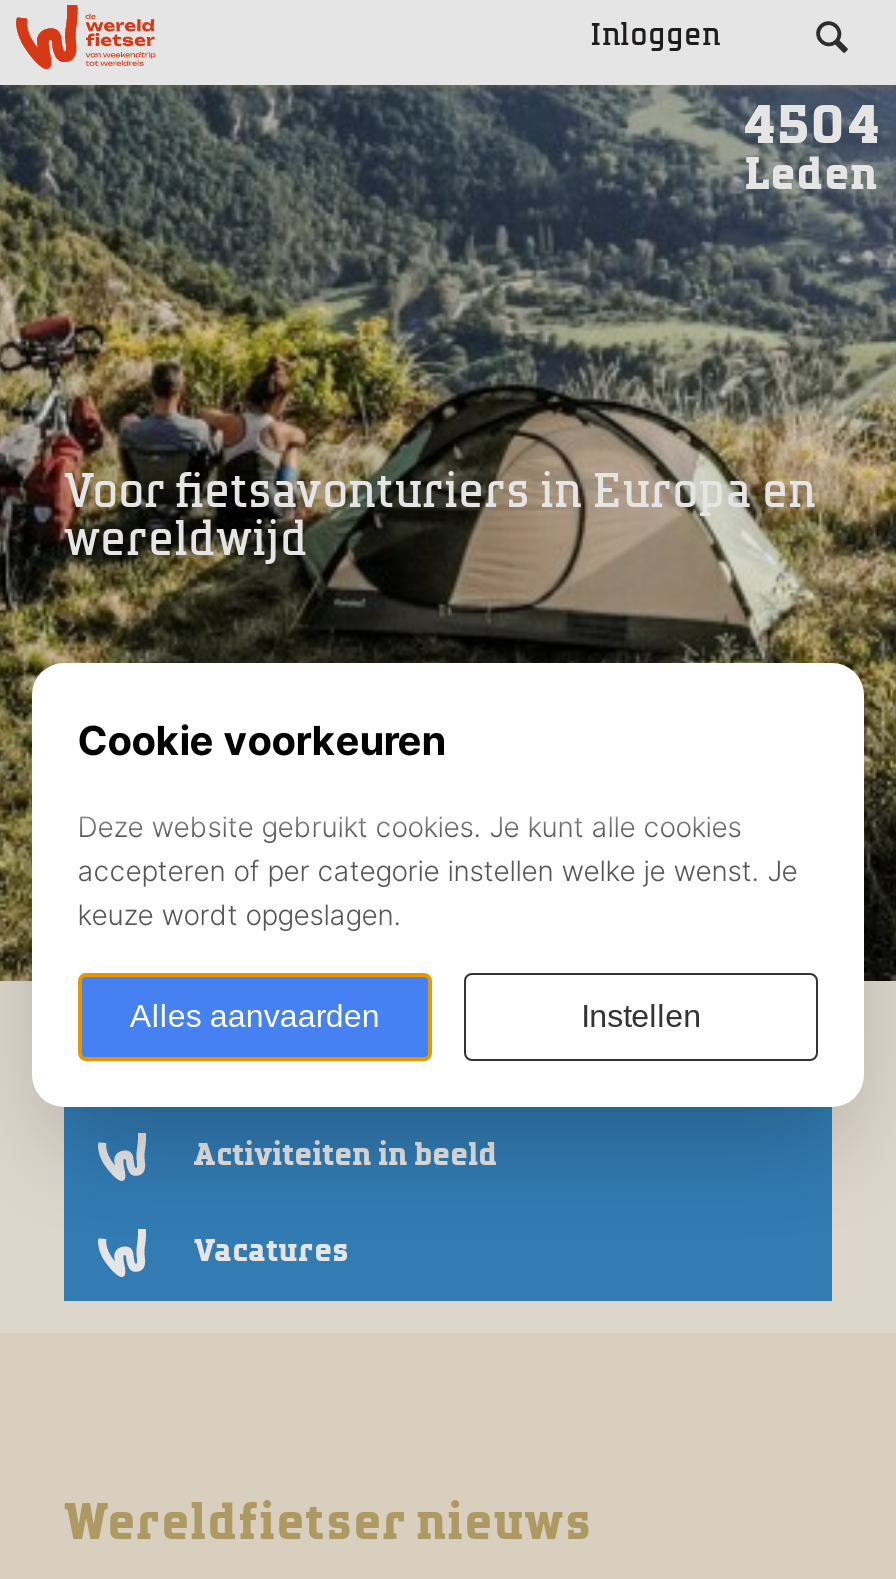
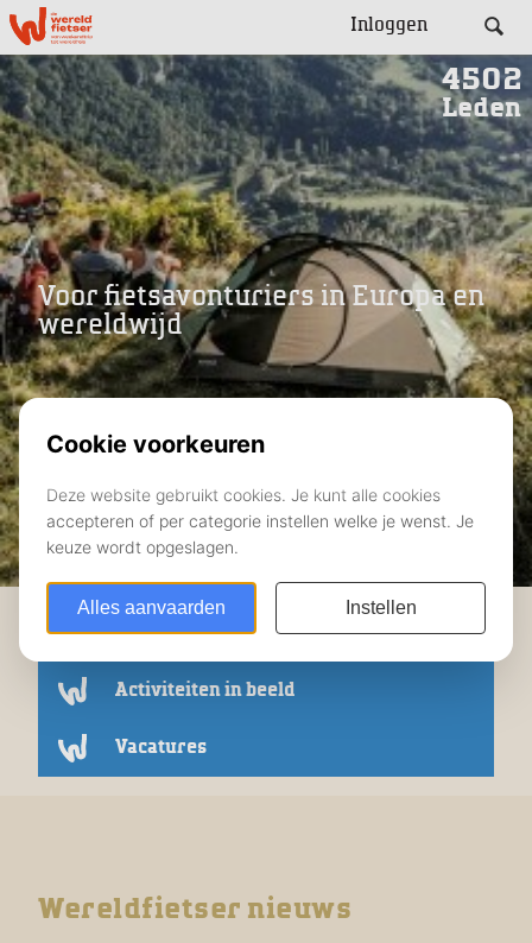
- 4504
+ 4502
